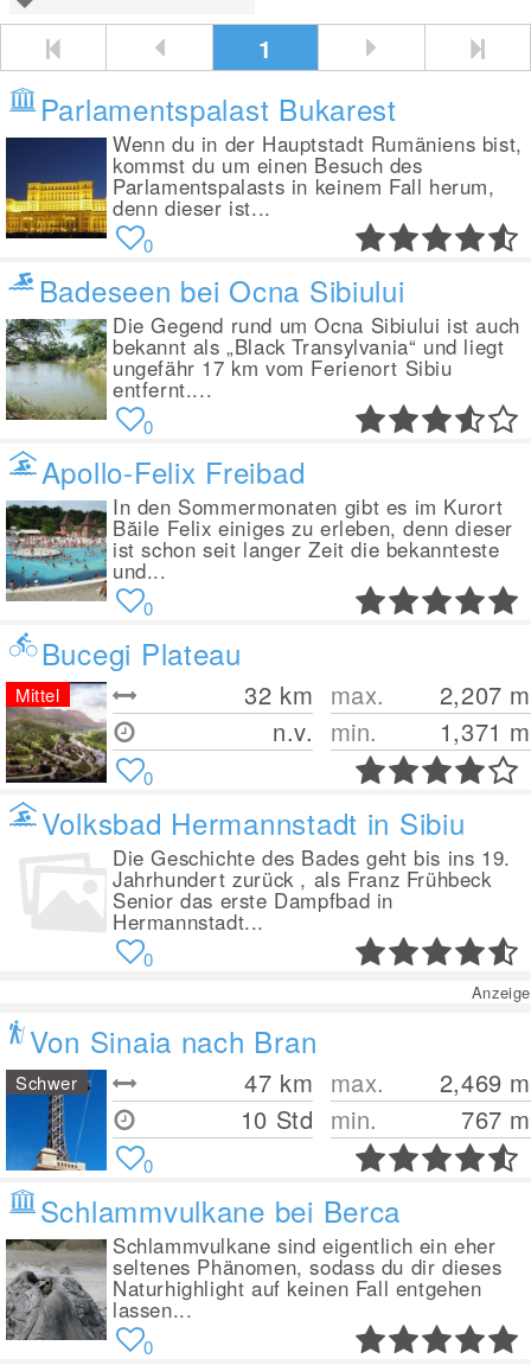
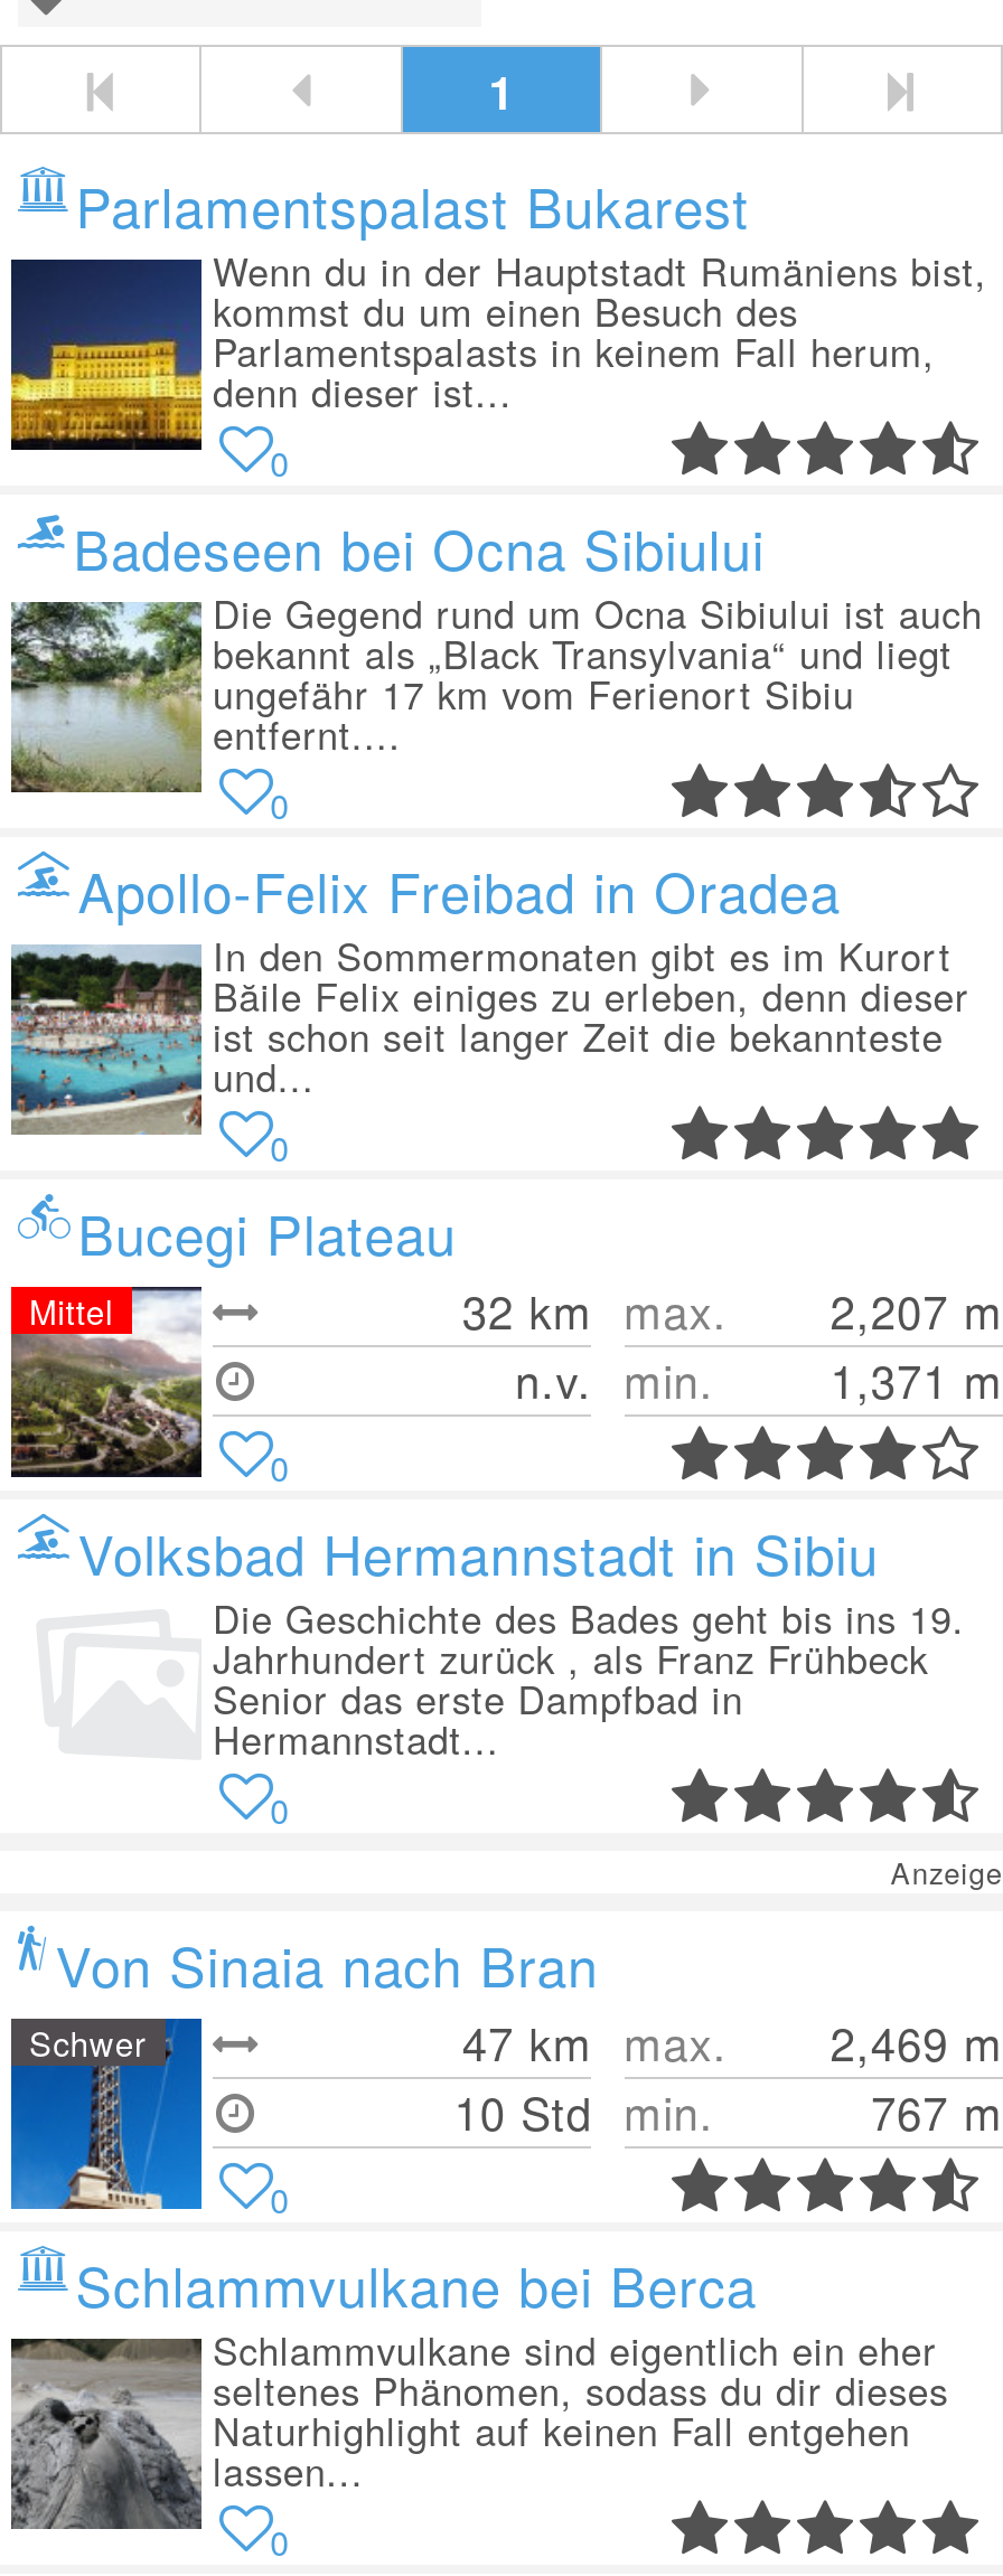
- Apollo-Felix Freibad
+ Apollo-Felix Freibad in Oradea
